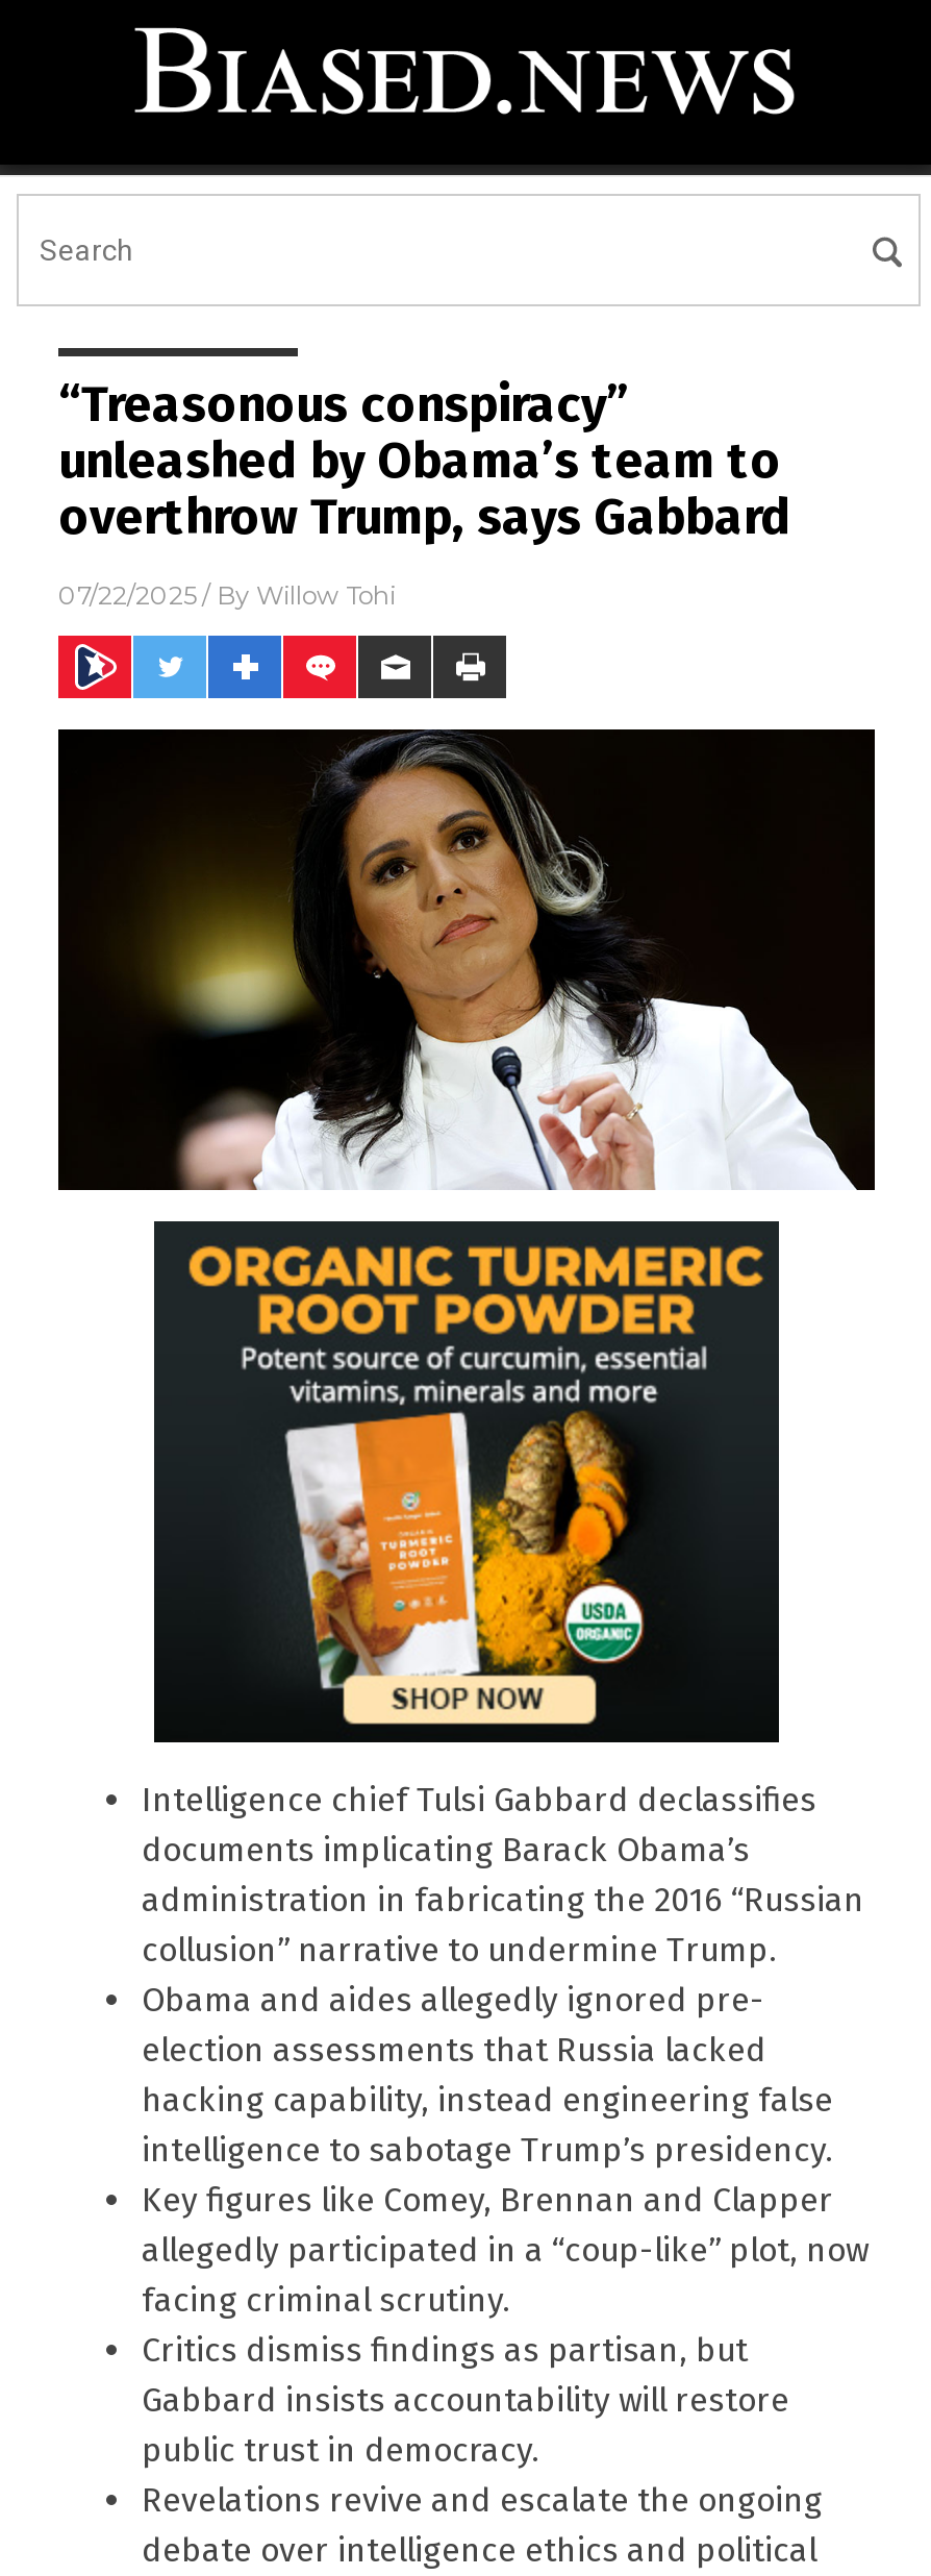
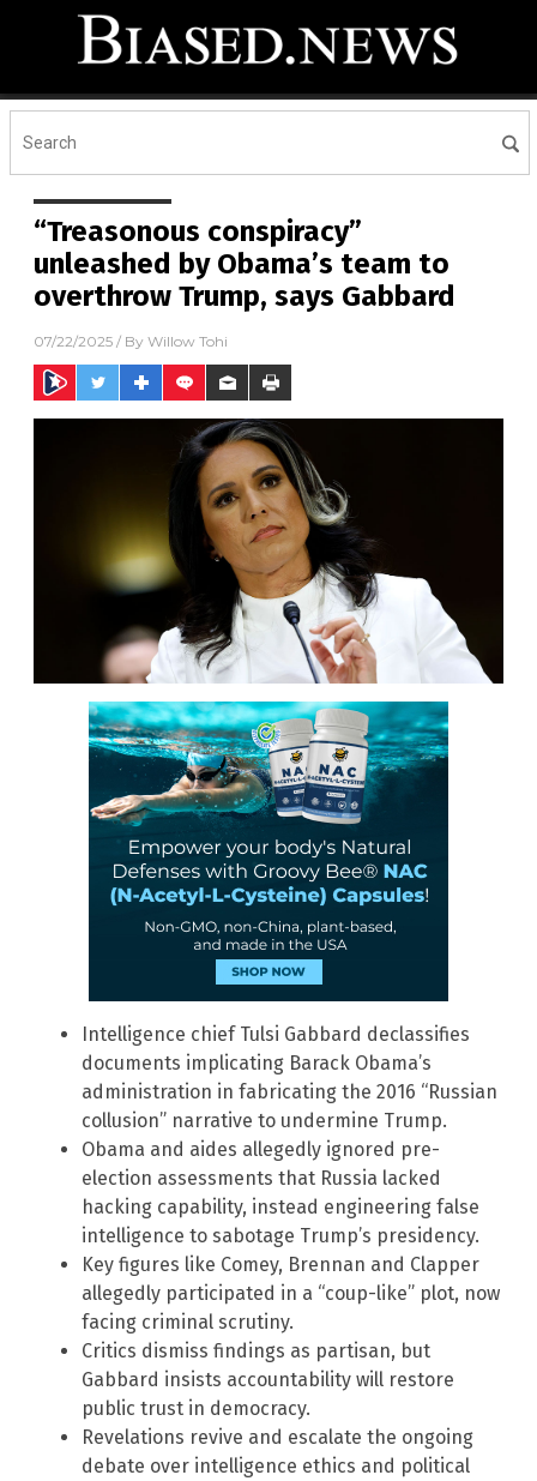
- [image]
+ [image]
